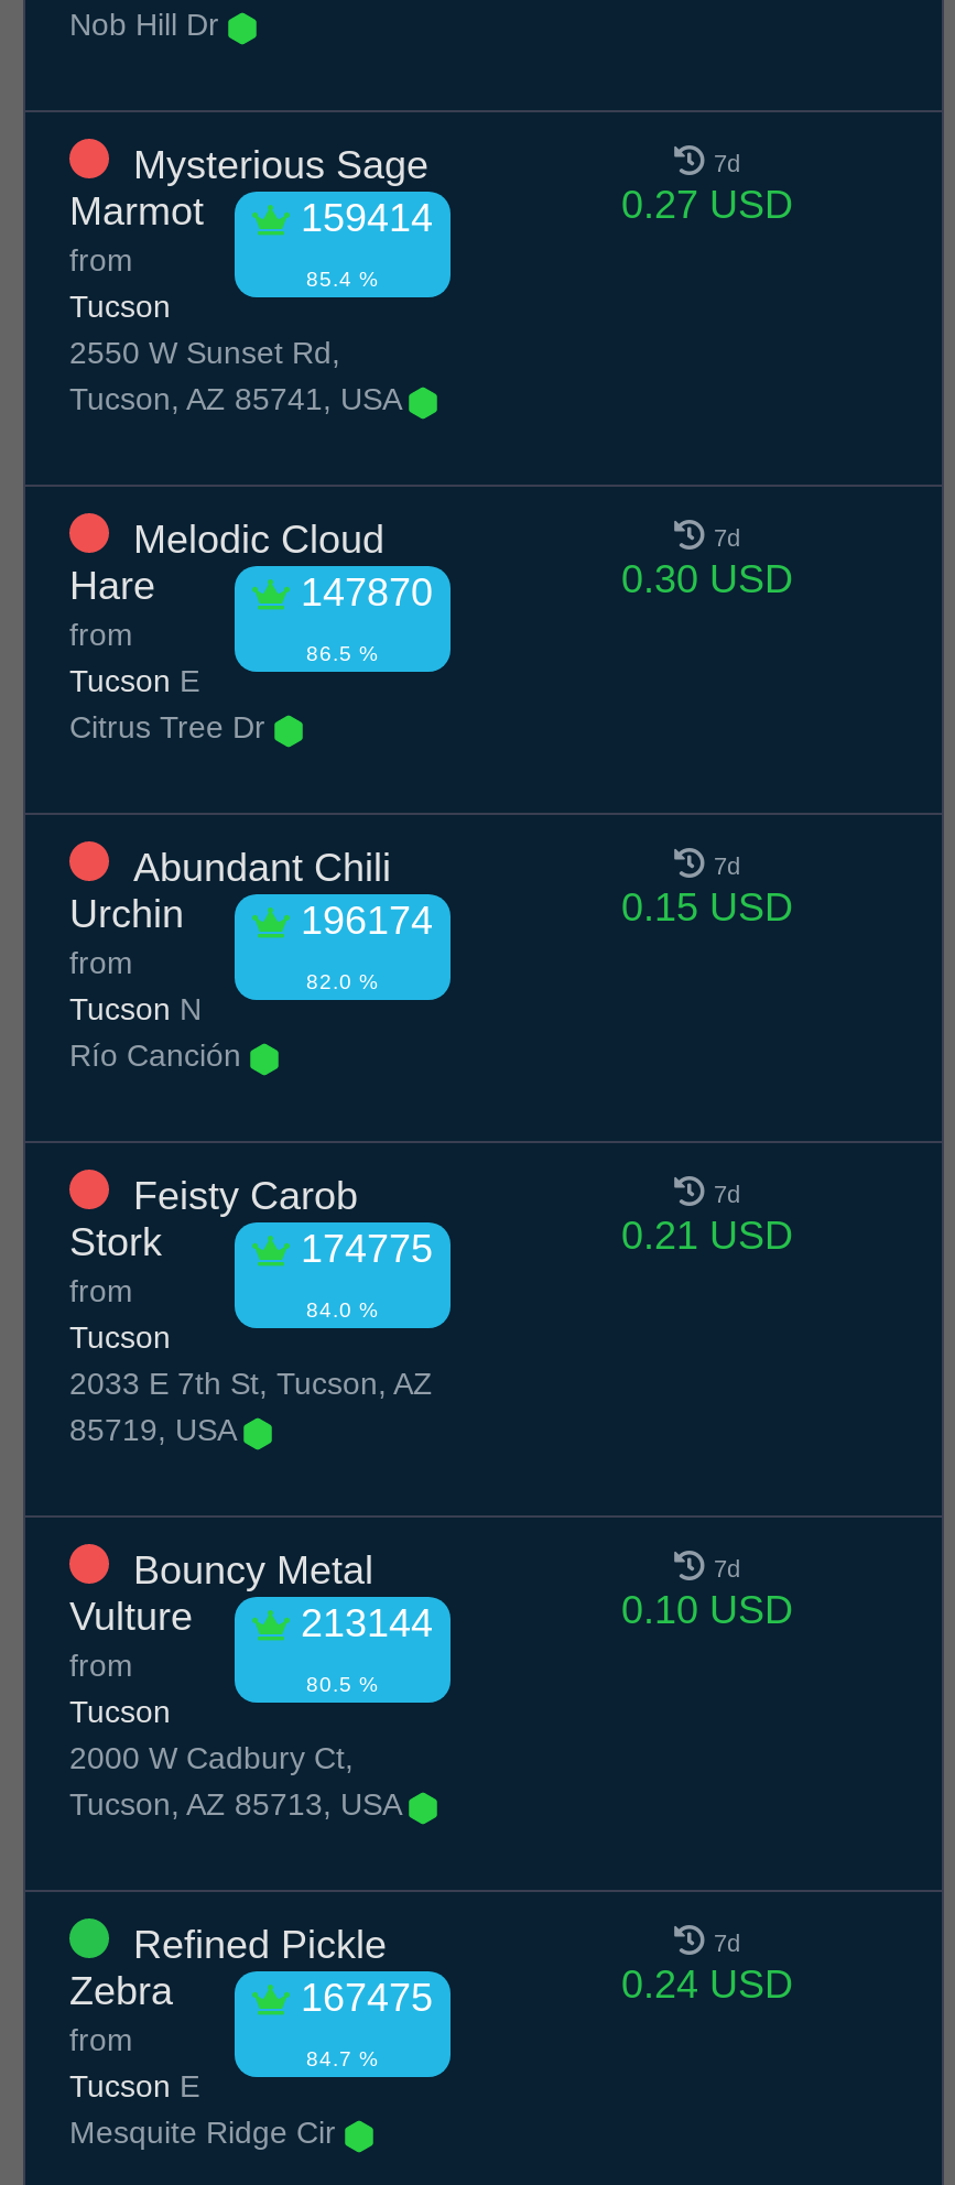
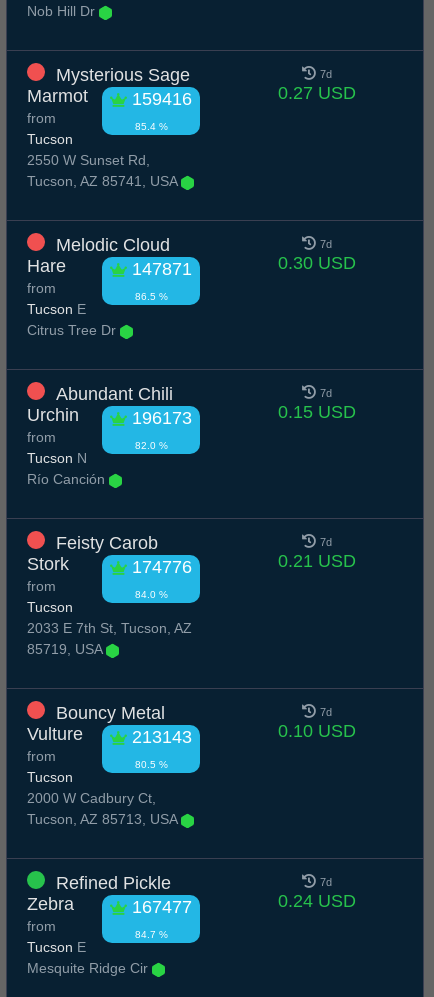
- Marmot 159414
+ Marmot 159416

- 147870
+ 147871

- 196174
+ 196173

- 174775
+ 174776

- 213144
+ 213143

- 167475
+ 167477
